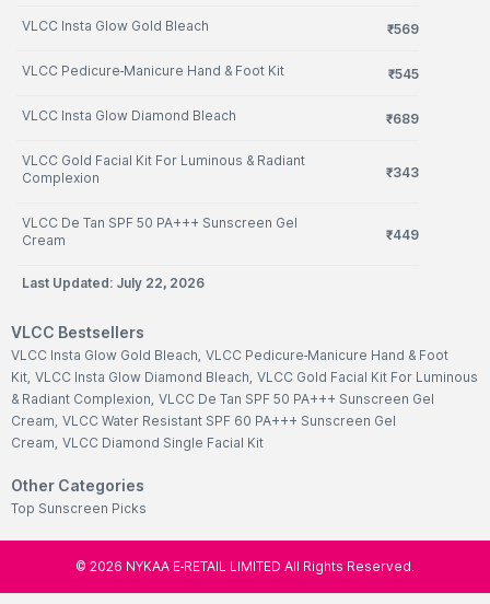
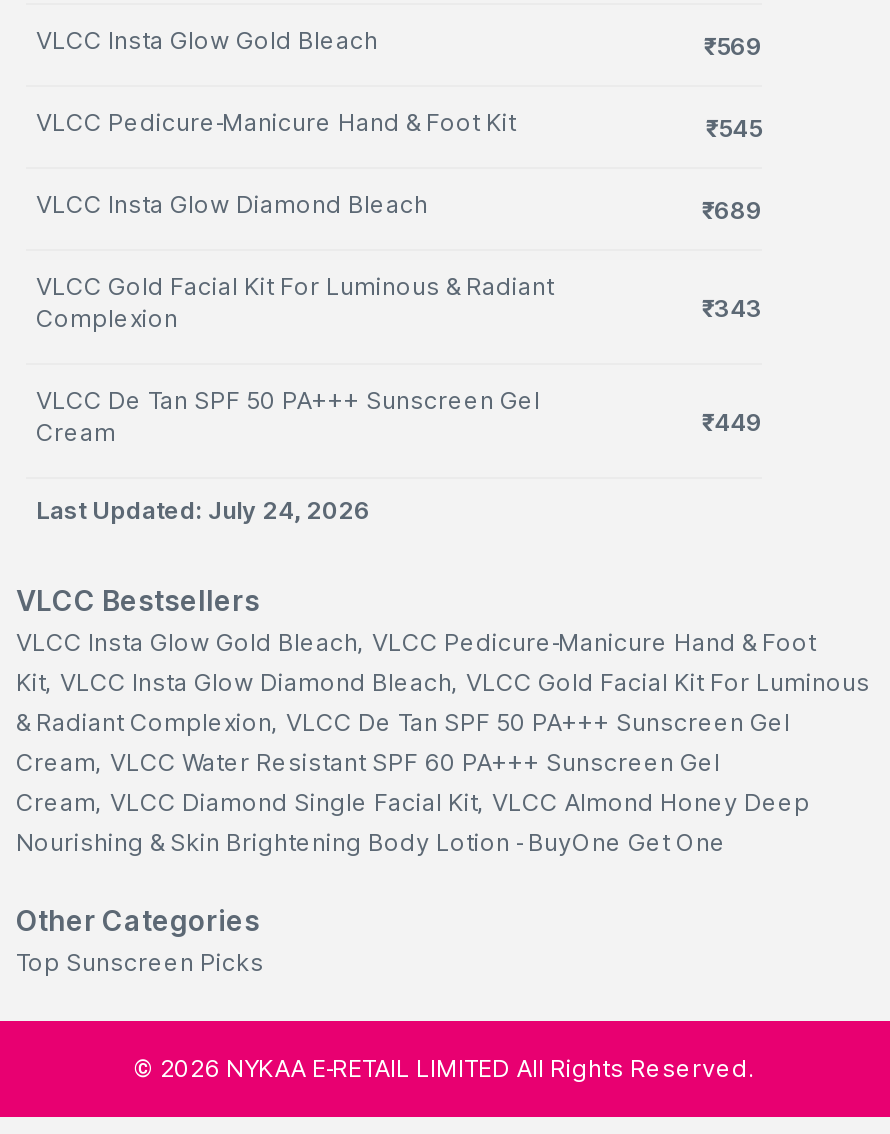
- Last Updated: July 22, 2026
+ Last Updated: July 24, 2026

- Cream, VLCC Diamond Single Facial Kit
+ Cream, VLCC Diamond Single Facial Kit, VLCC Almond Honey Deep
+ Nourishing & Skin Brightening Body Lotion - BuyOne Get One
